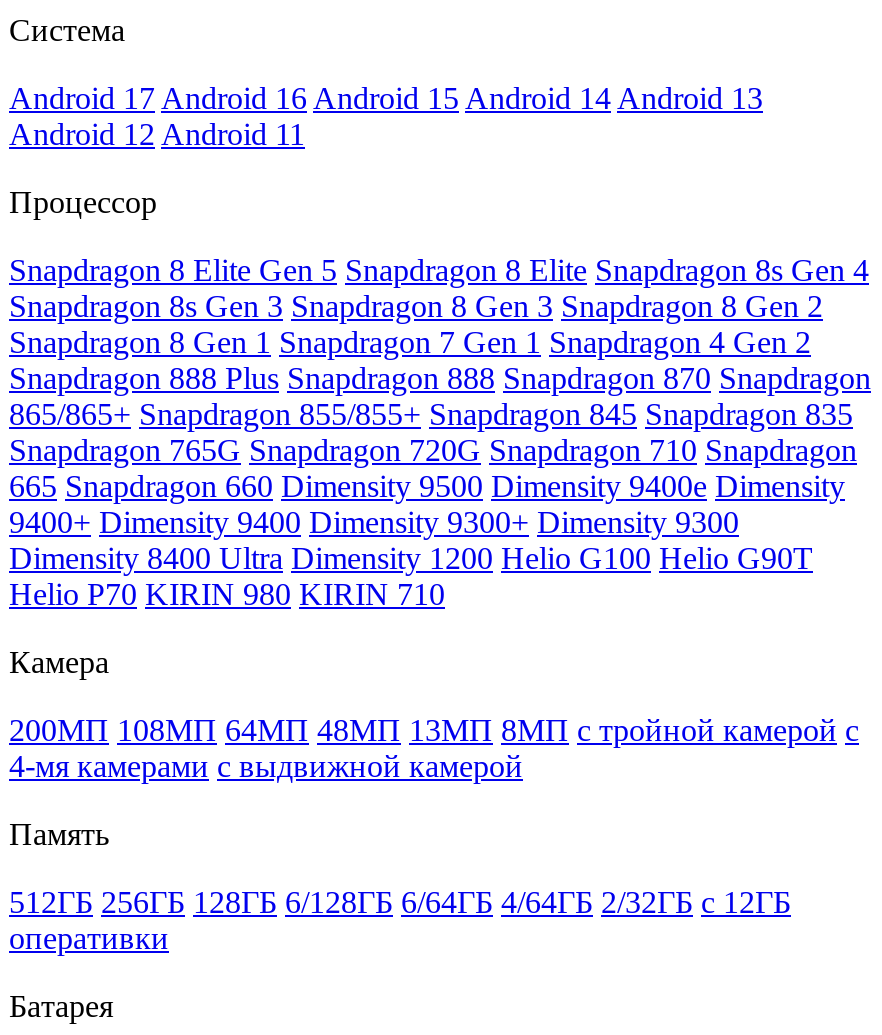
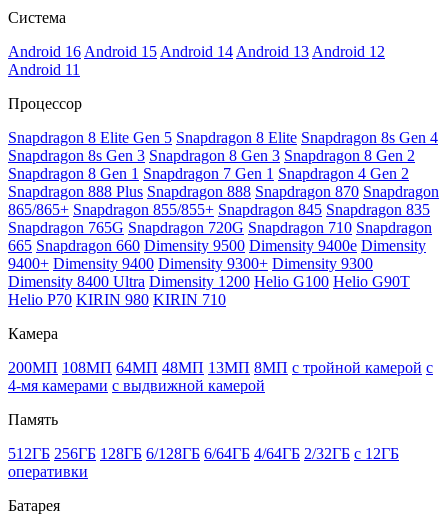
- Android 17 Android 16 Android 15 Android 14 Android 13
- Android 12 Android 11
+ Android 16 Android 15 Android 14 Android 13 Android 12
+ Android 11
